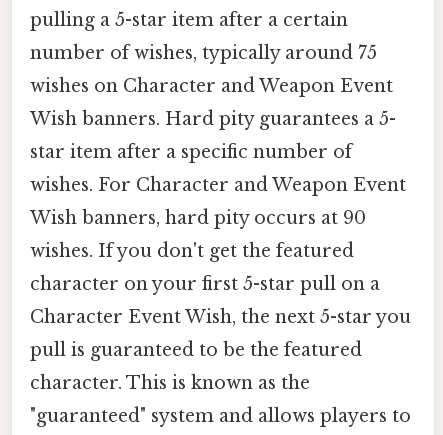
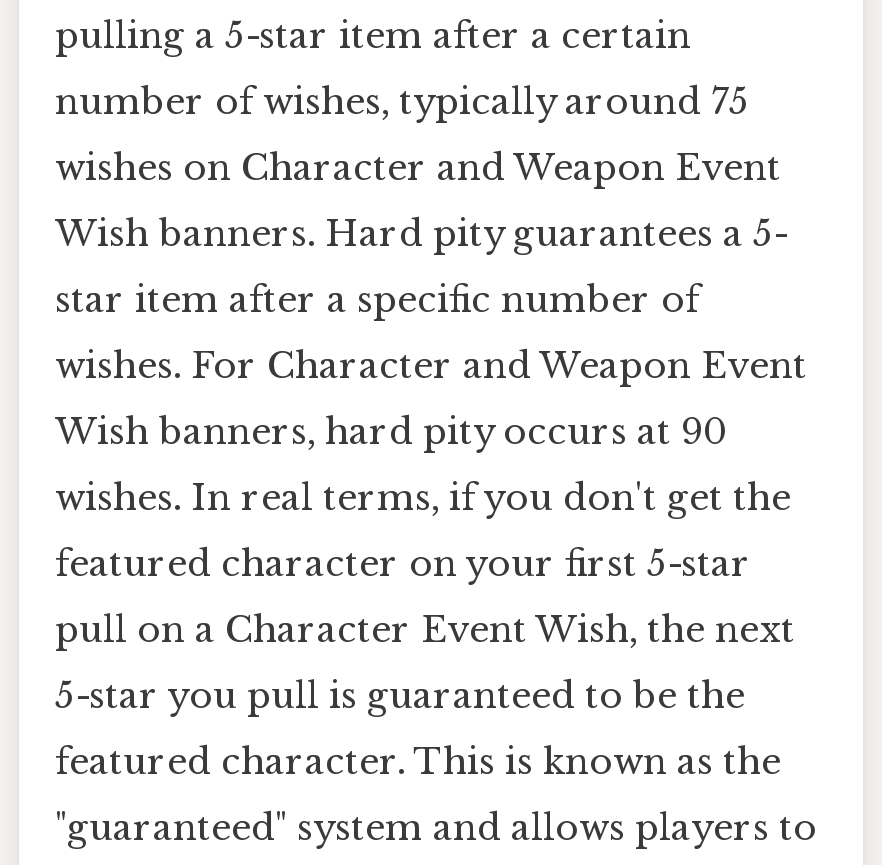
- wishes. If you don't get the featured
+ wishes. In real terms, if you don't get the

- character on your first 5-star pull on a
+ featured character on your first 5-star

- Character Event Wish, the next 5-star you
+ pull on a Character Event Wish, the next

- pull is guaranteed to be the featured
+ 5-star you pull is guaranteed to be the

- character. This is known as the
+ featured character. This is known as the
